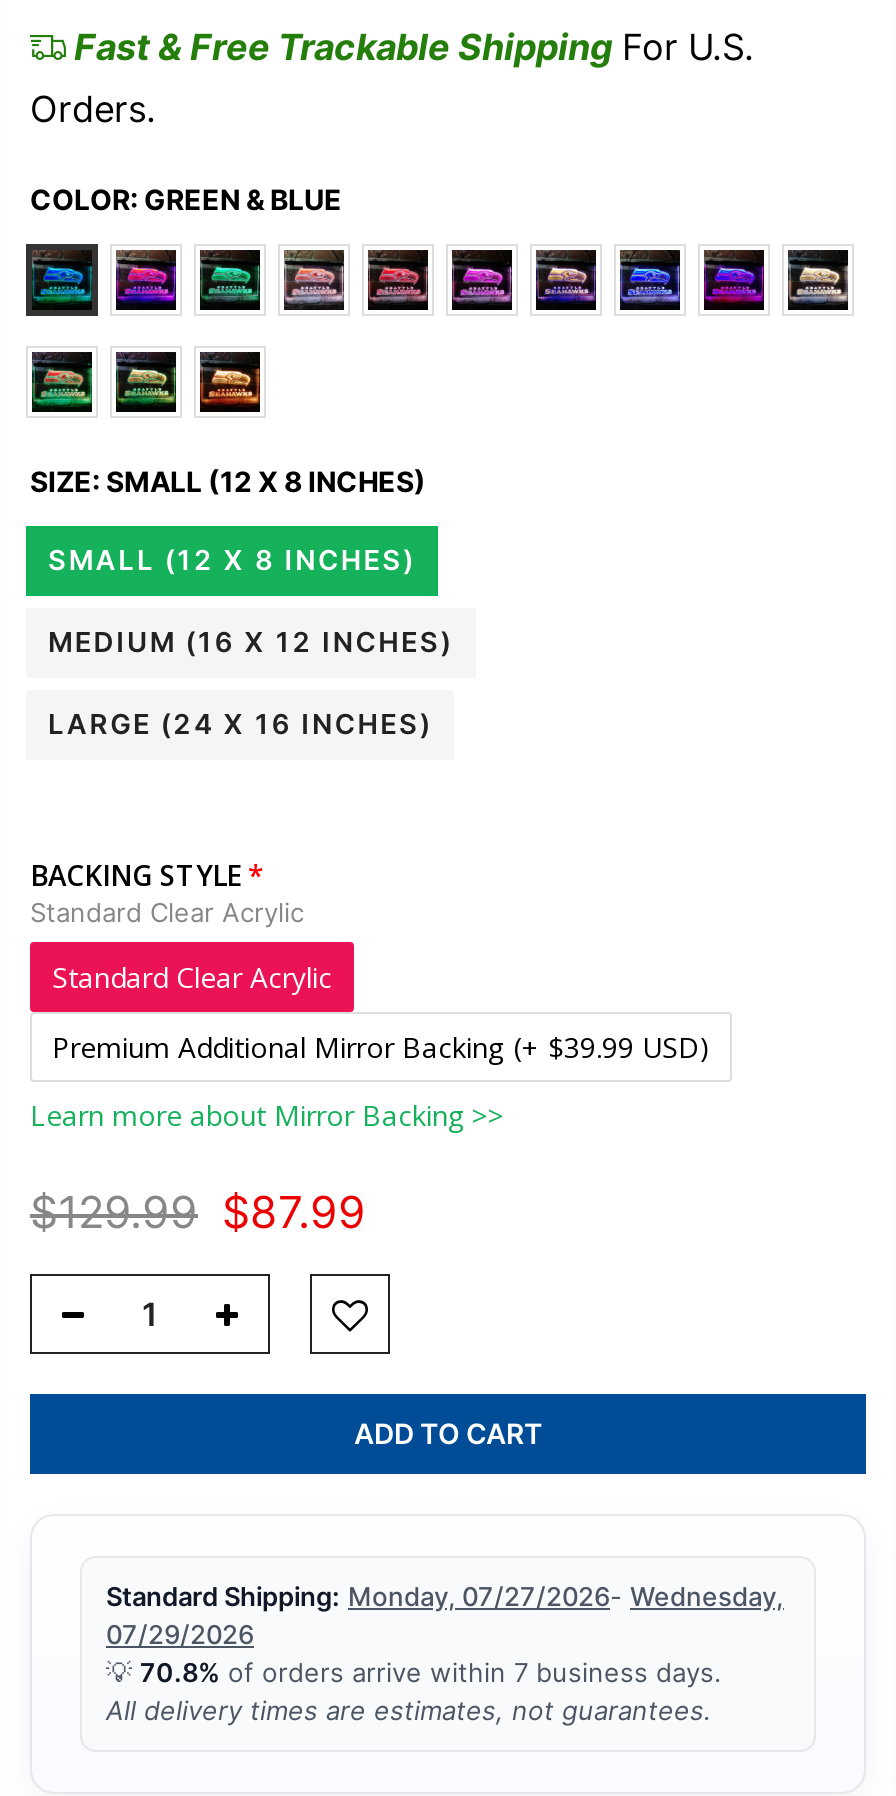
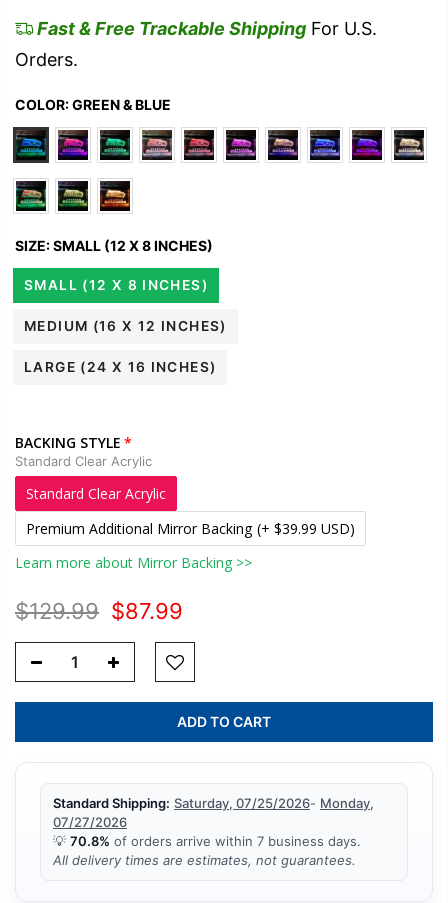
- Standard Shipping: Monday, 07/27/2026- Wednesday,
+ Standard Shipping: Saturday, 07/25/2026- Monday,

- 07/29/2026
+ 07/27/2026
